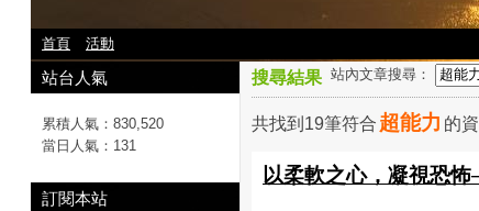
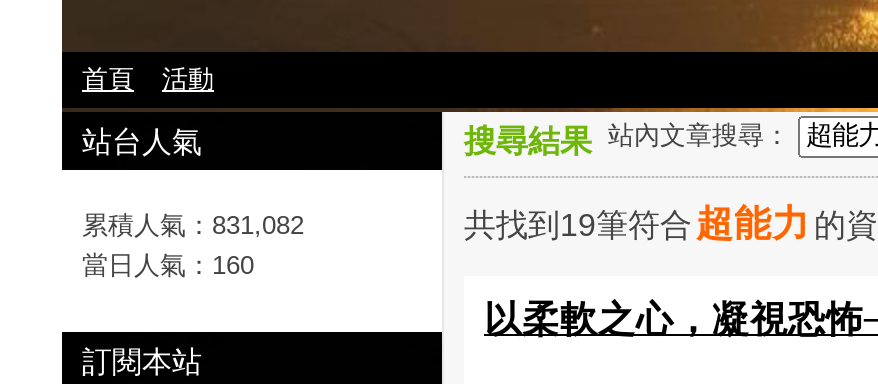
- 累積人氣：830,520
+ 累積人氣：831,082

- 當日人氣：131
+ 當日人氣：160
